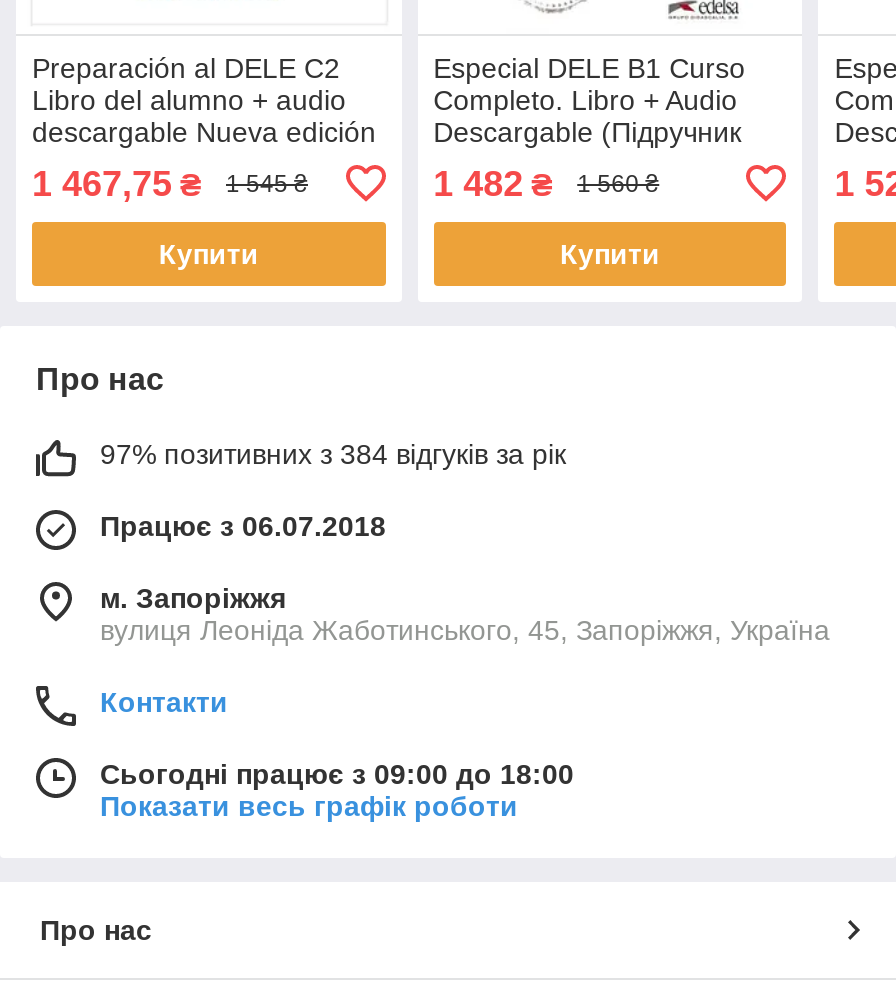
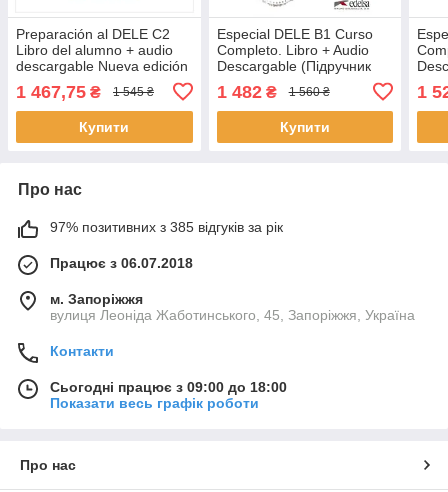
- 97% позитивних з 384 відгуків за рік
+ 97% позитивних з 385 відгуків за рік
